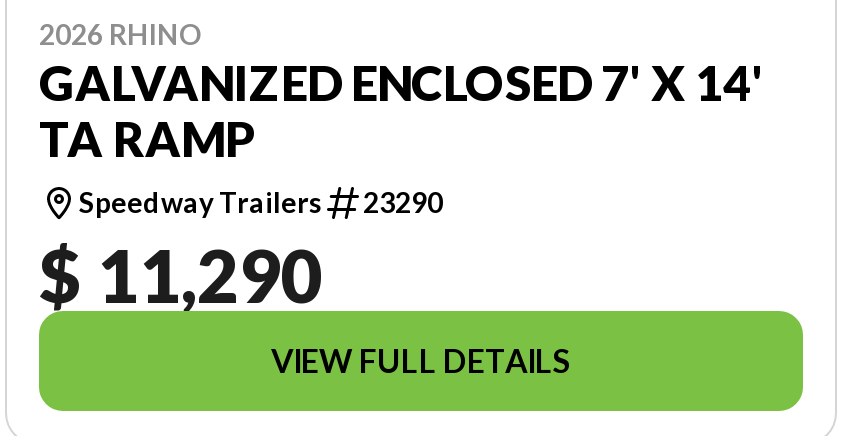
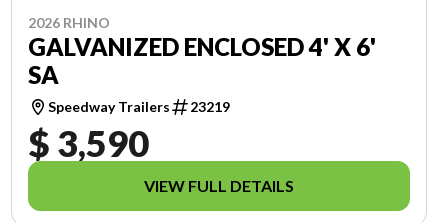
- GALVANIZED ENCLOSED 7' X 14'
- TA RAMP
+ GALVANIZED ENCLOSED 4' X 6'
+ SA

- Speedway Trailers 23290
+ Speedway Trailers 23219

- $ 11,290
+ $ 3,590
